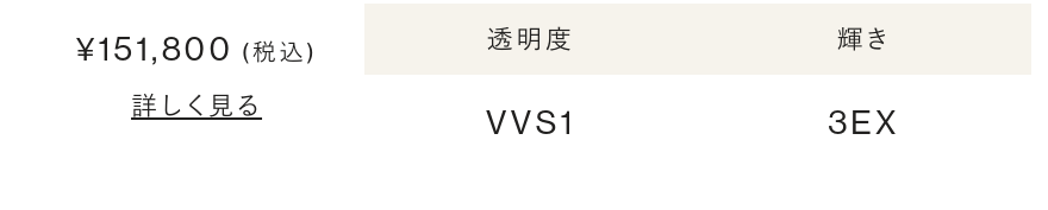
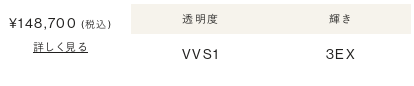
- ¥151,800 (税込)
+ ¥148,700 (税込)
